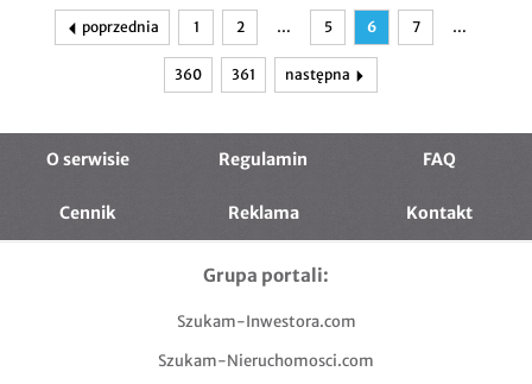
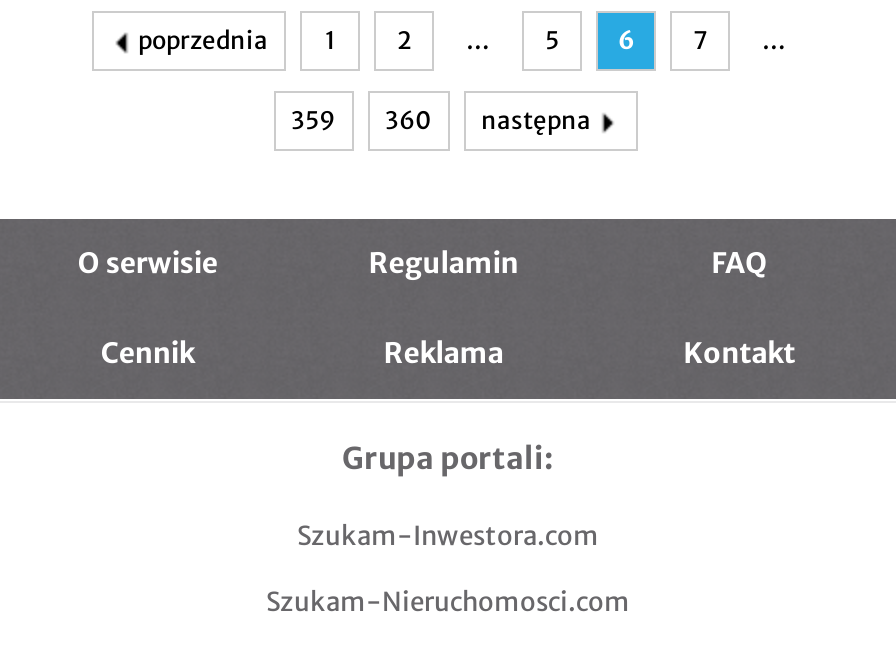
- 361

+ 359
